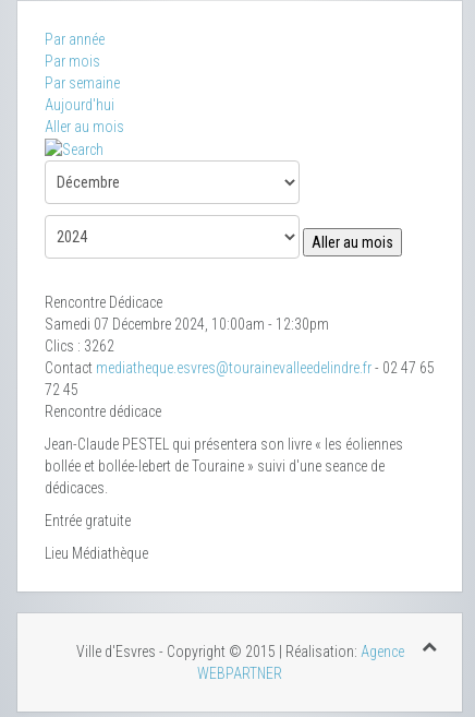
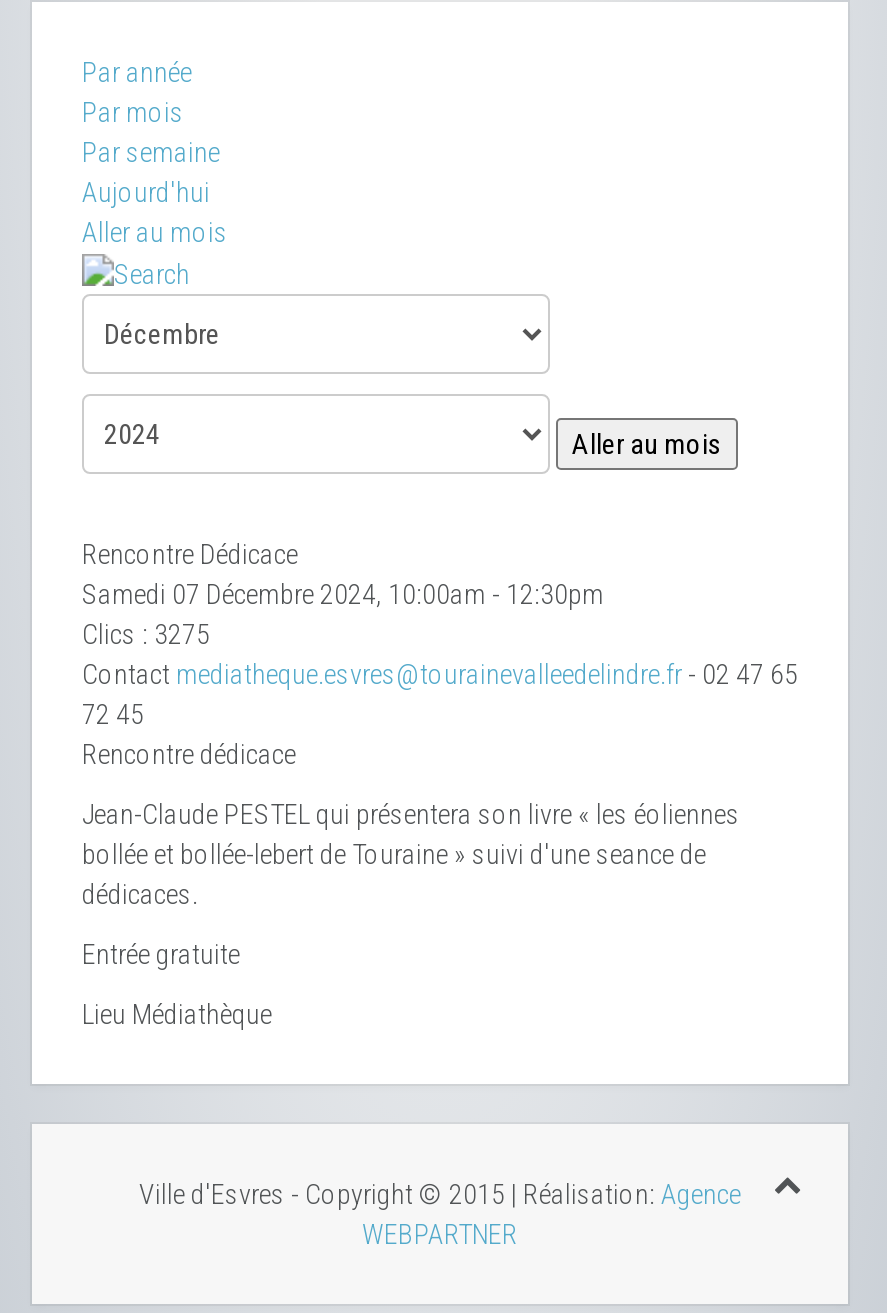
- Clics: 3262
+ Clics: 3275
